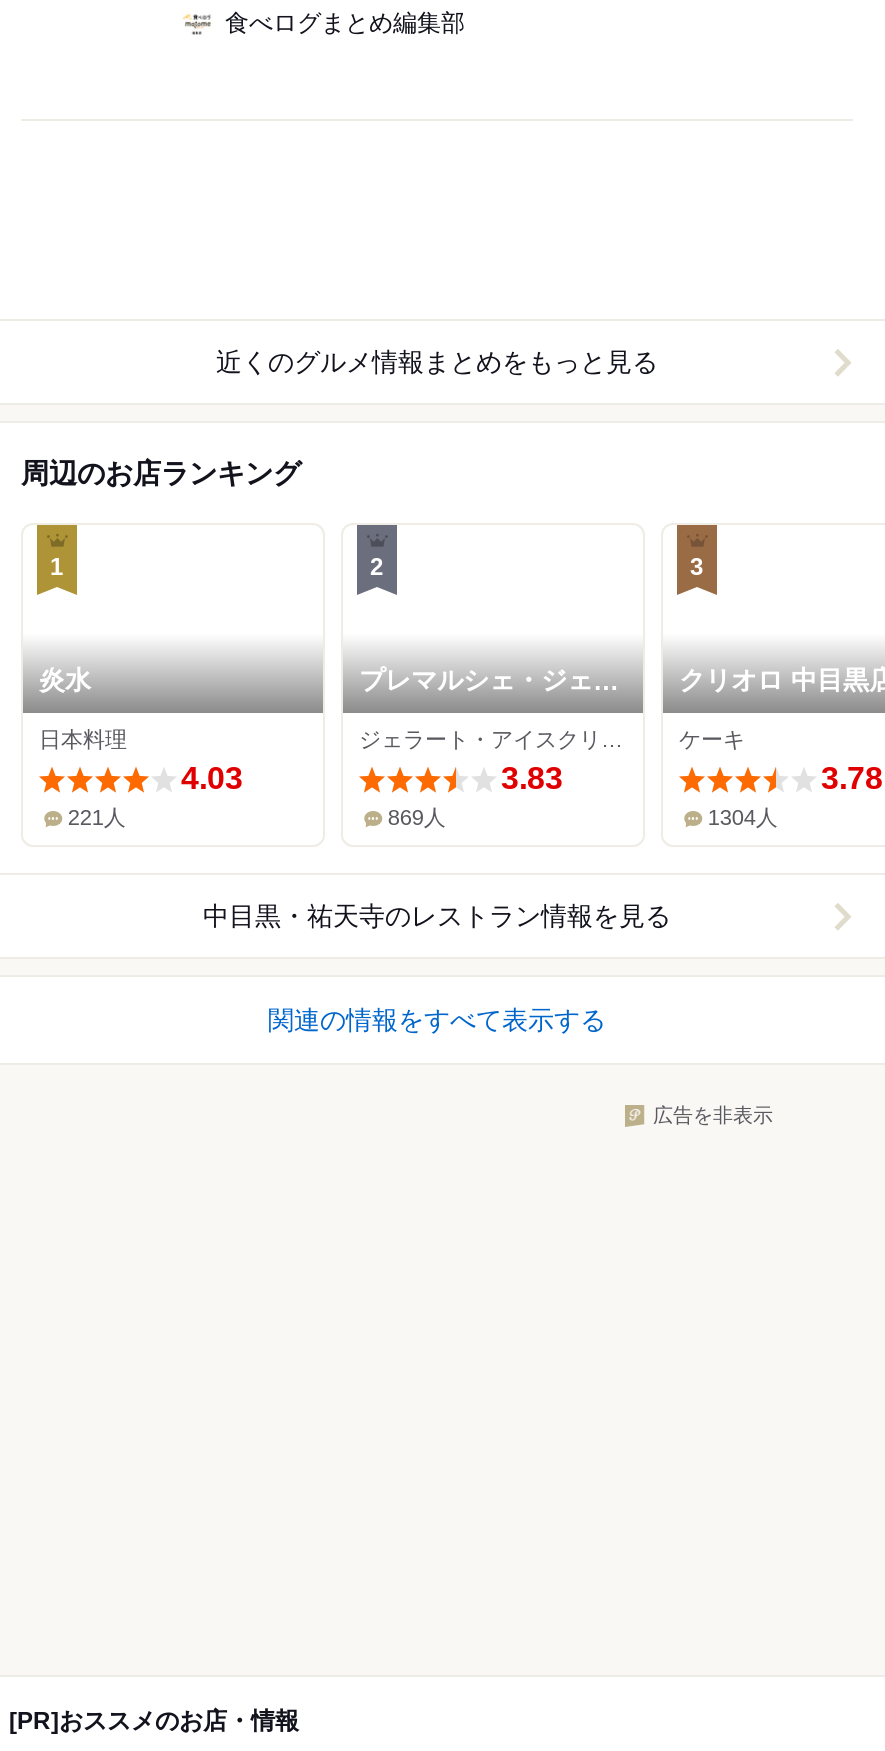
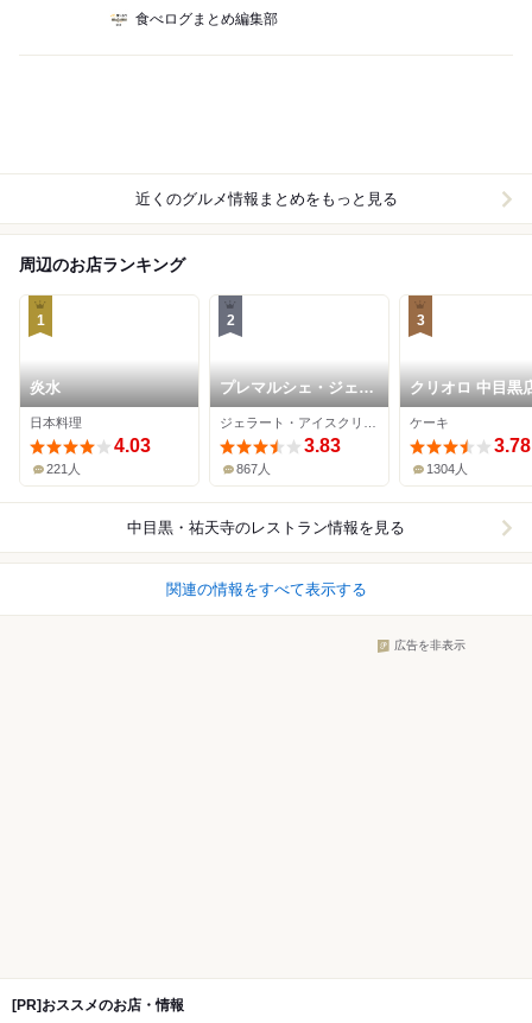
- 869人
+ 867人
